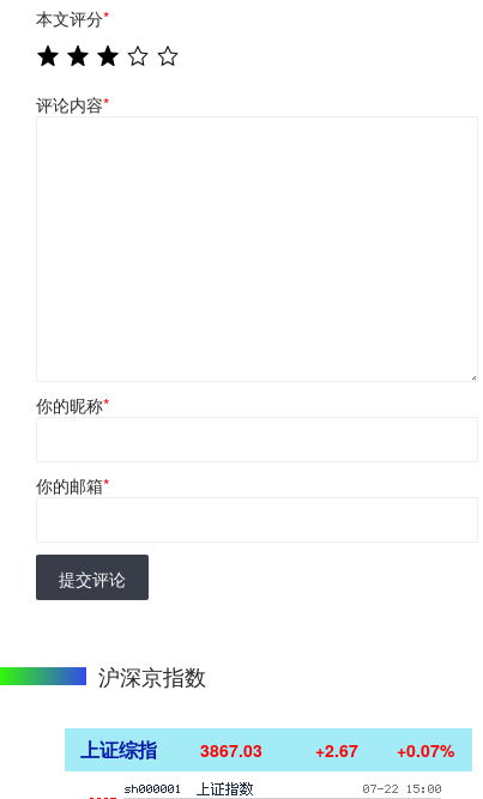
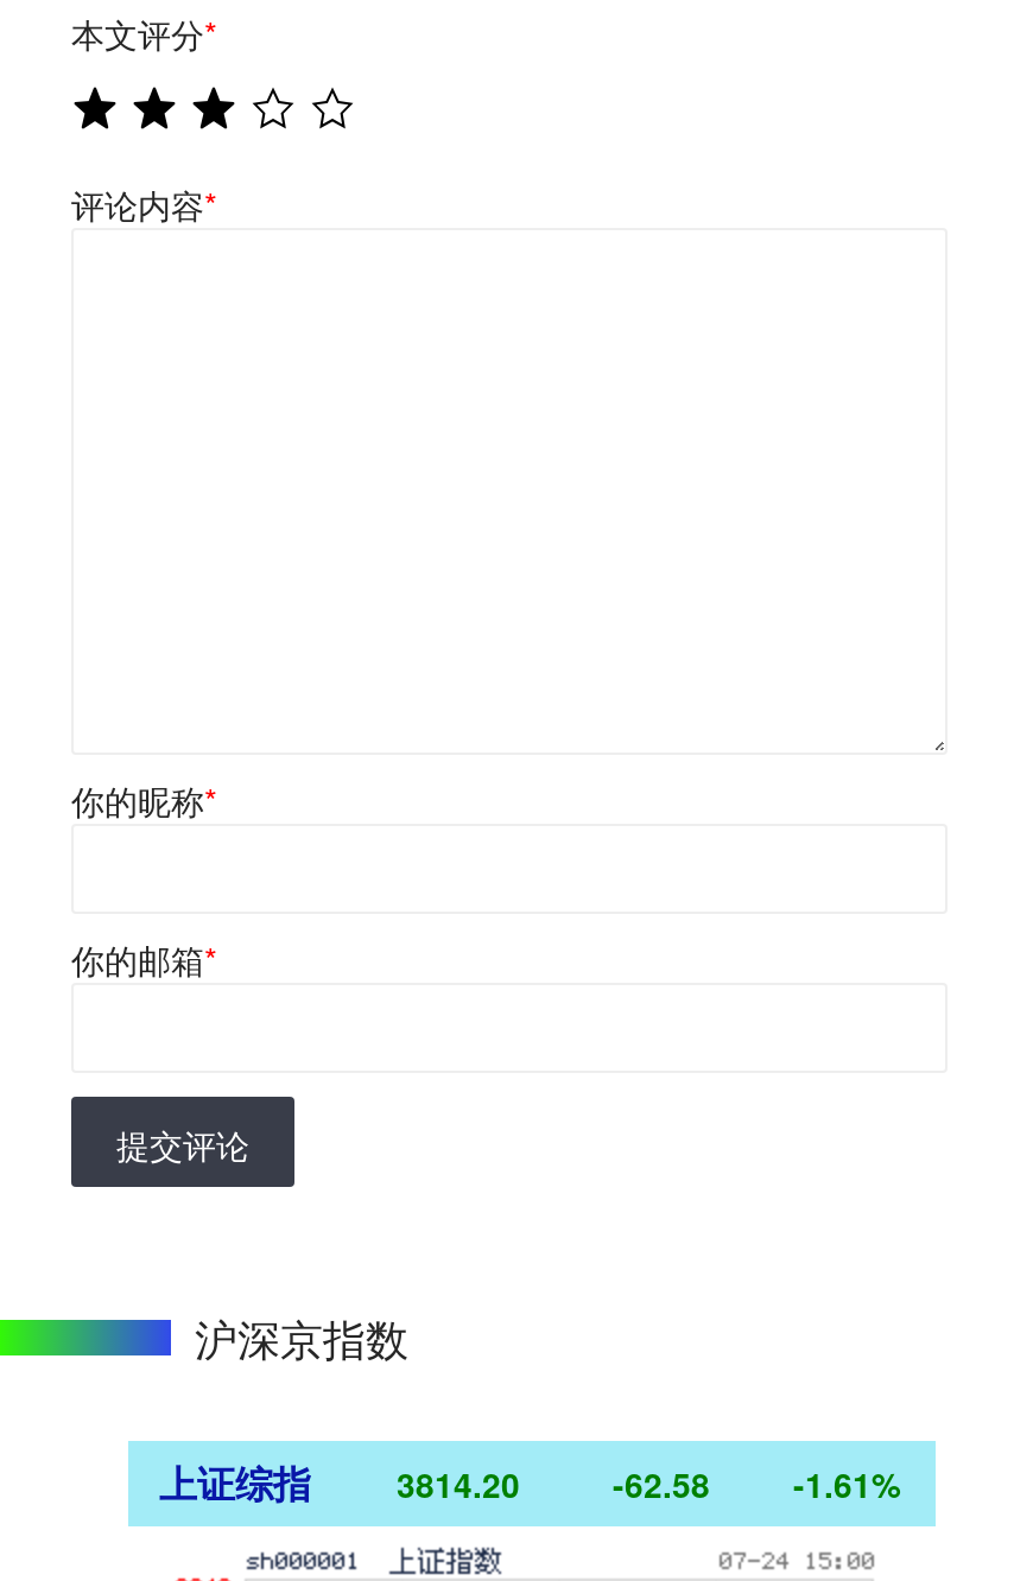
- 3867.03
+ 3814.20

- +2.67
+ -62.58

- +0.07%
+ -1.61%
